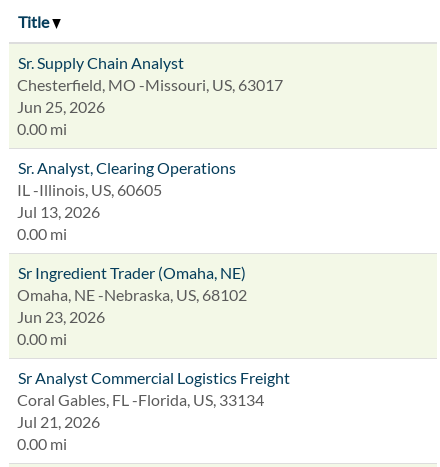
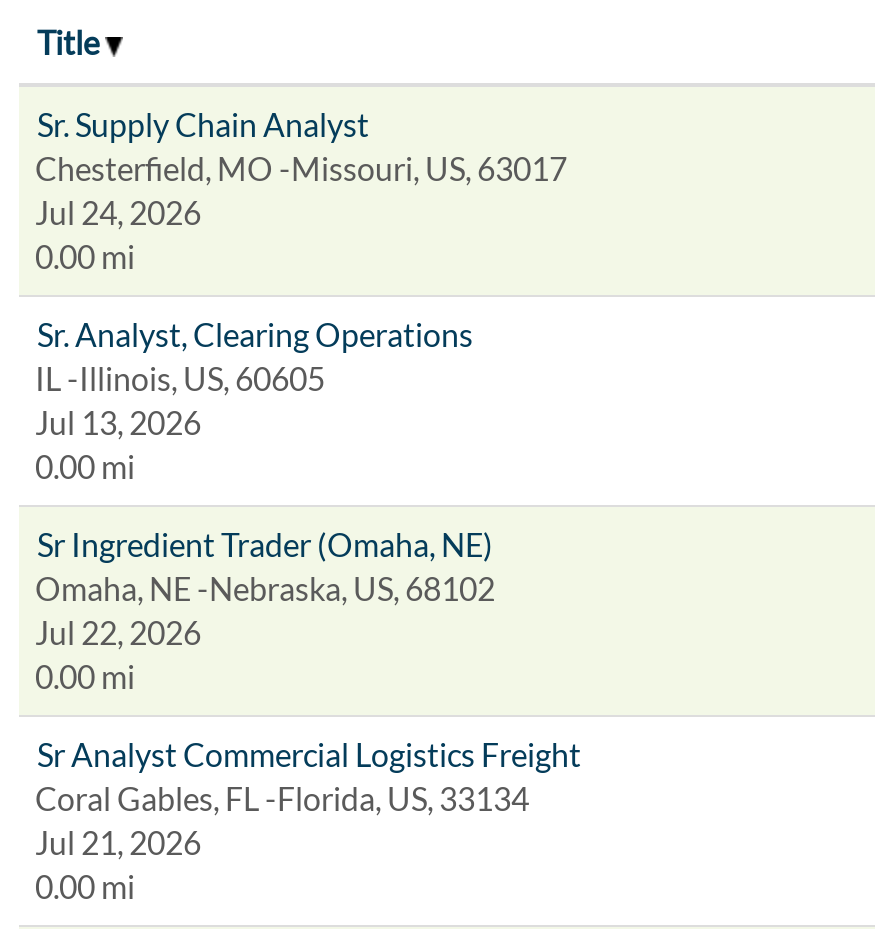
- Jun 25, 2026
+ Jul 24, 2026

- Jun 23, 2026
+ Jul 22, 2026
